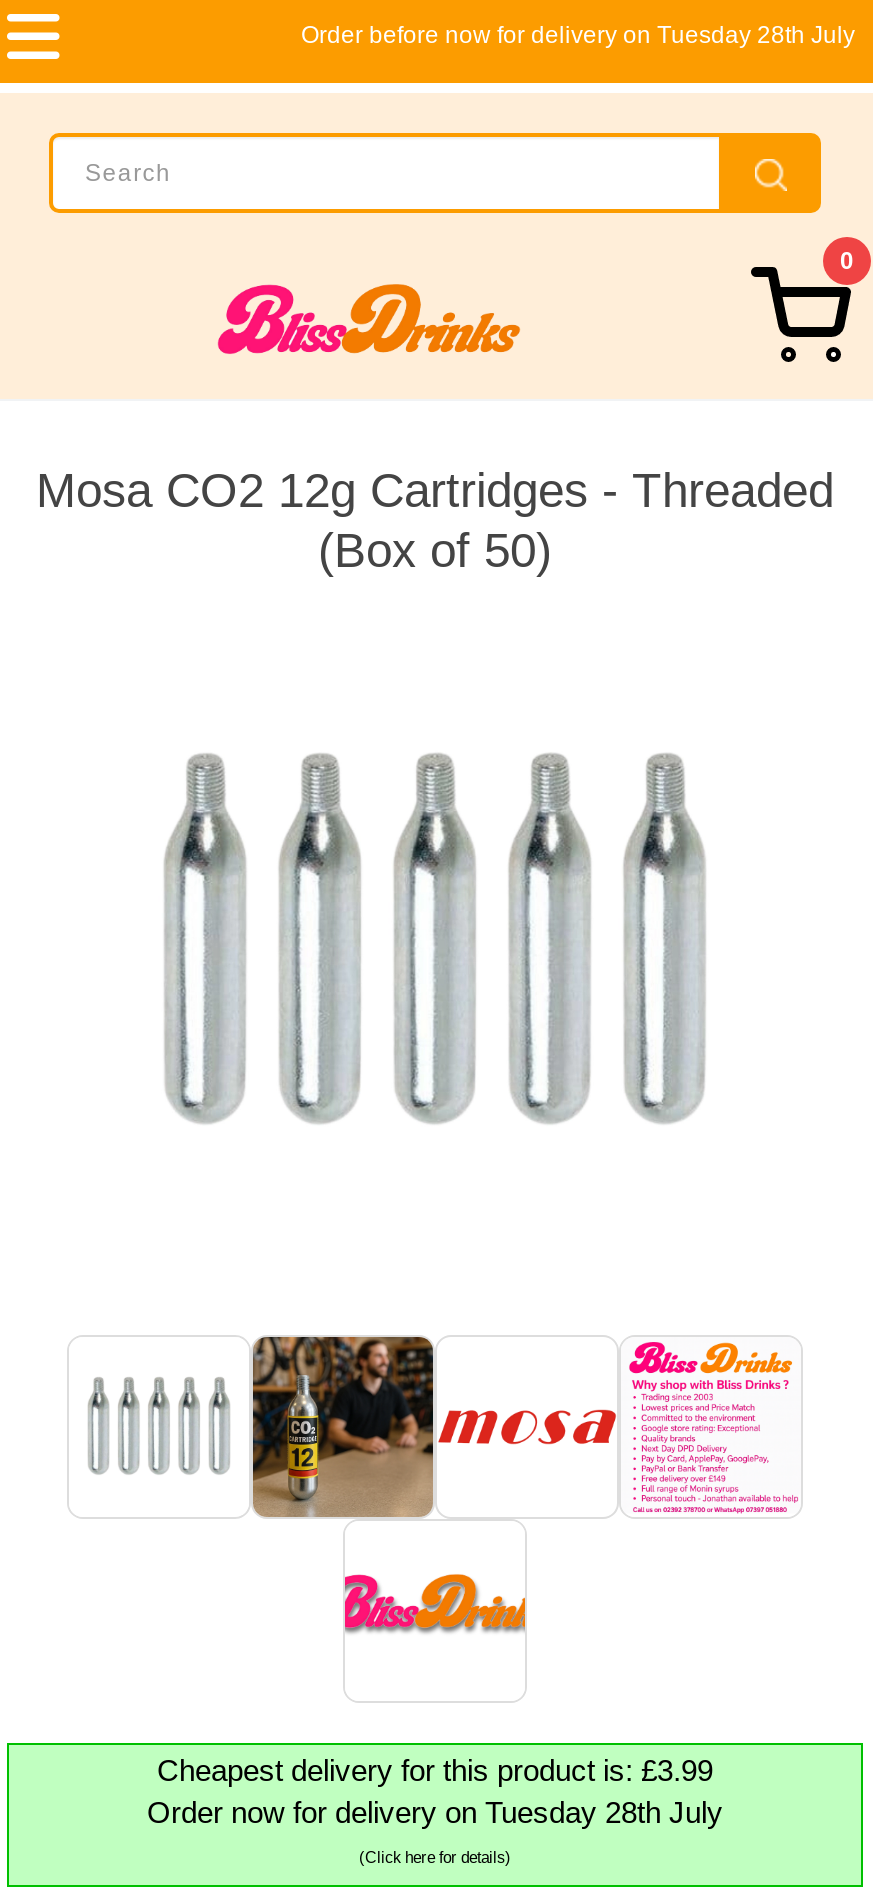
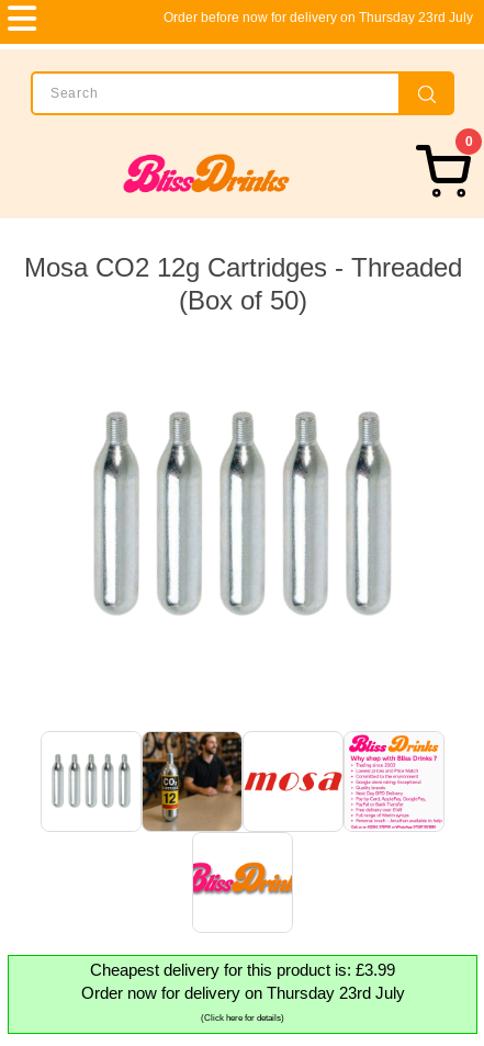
- Order before now for delivery on Tuesday 28th July
+ Order before now for delivery on Thursday 23rd July

- Order now for delivery on Tuesday 28th July
+ Order now for delivery on Thursday 23rd July
